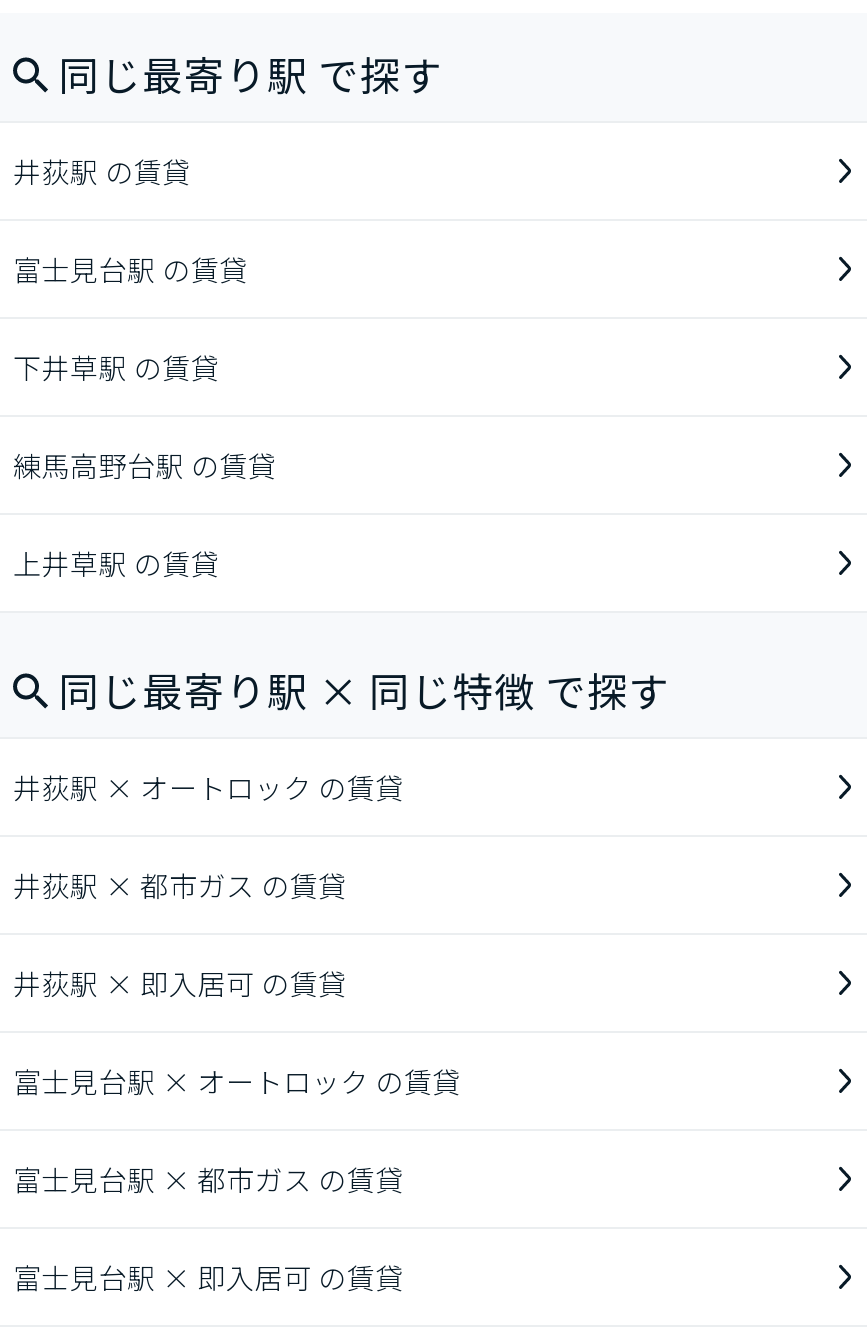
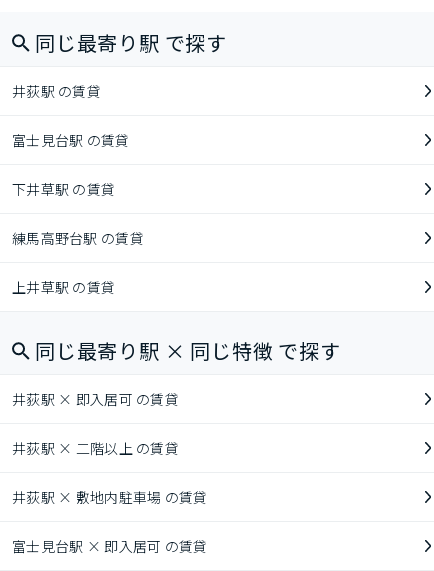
- 井荻駅 × オートロック の賃貸
- 井荻駅 × 都市ガス の賃貸

- 富士見台駅 × オートロック の賃貸
+ 井荻駅 × 二階以上 の賃貸

- 富士見台駅 × 都市ガス の賃貸
+ 井荻駅 × 敷地内駐車場 の賃貸
